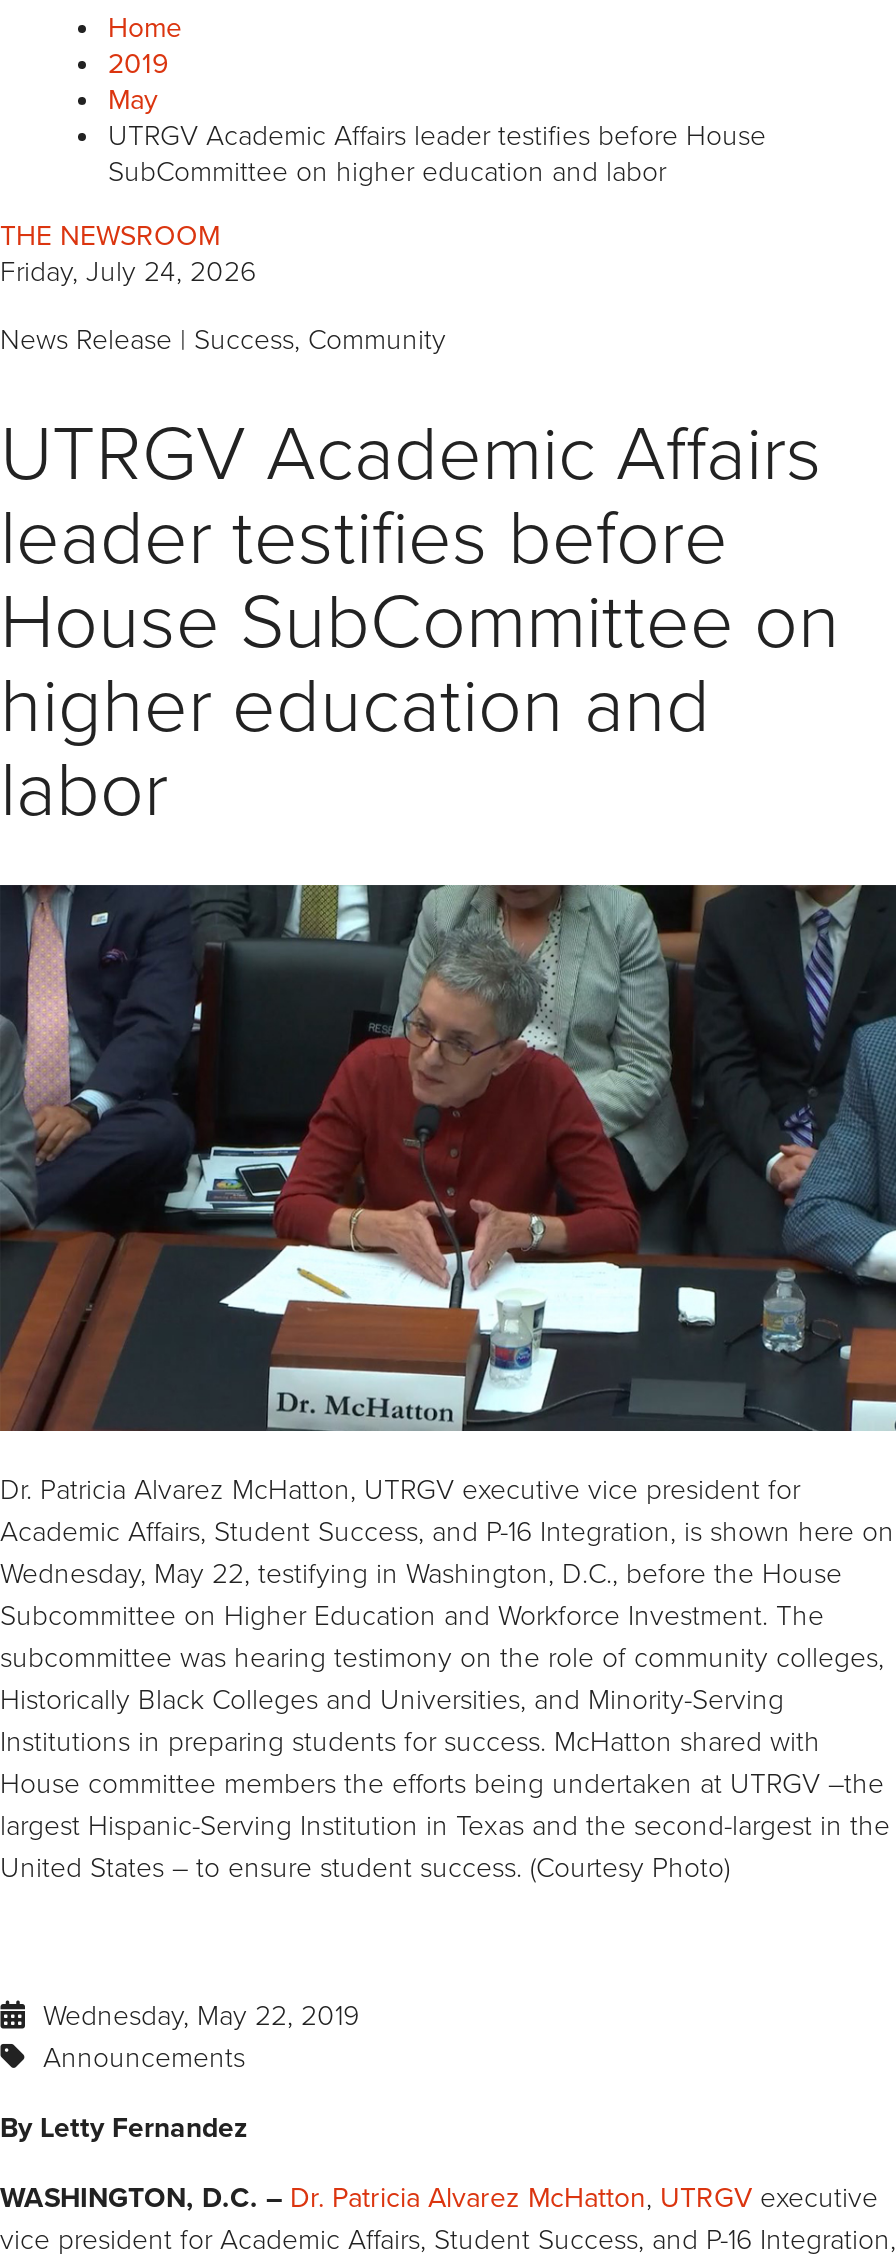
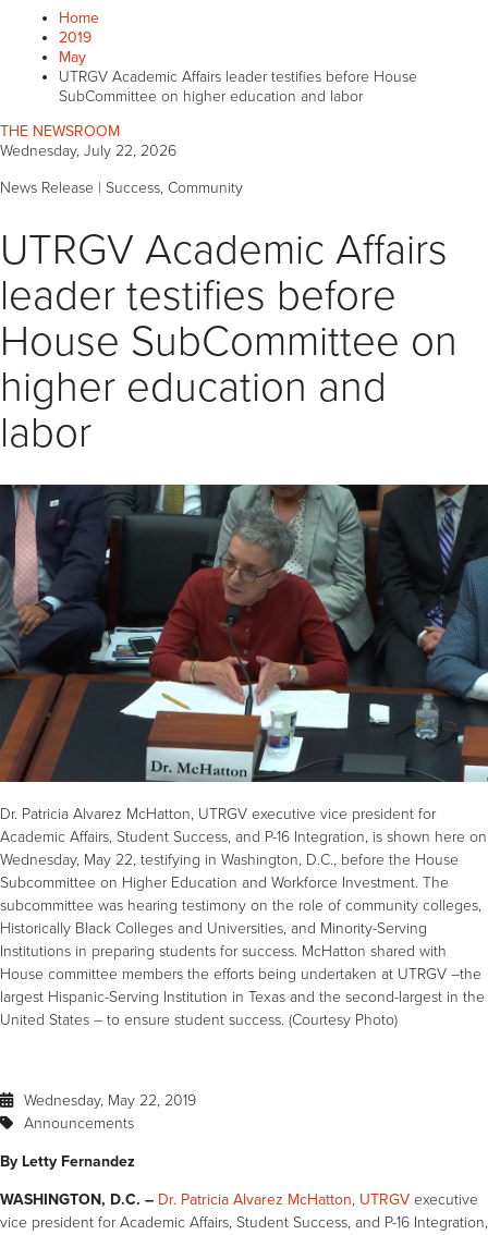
- Friday, July 24, 2026
+ Wednesday, July 22, 2026
